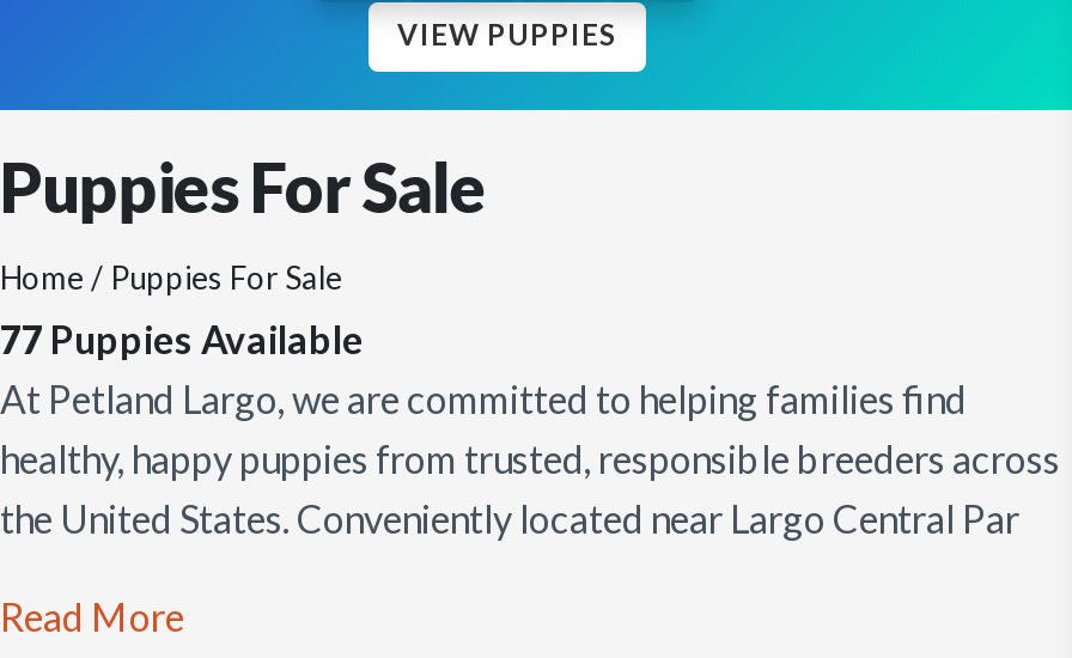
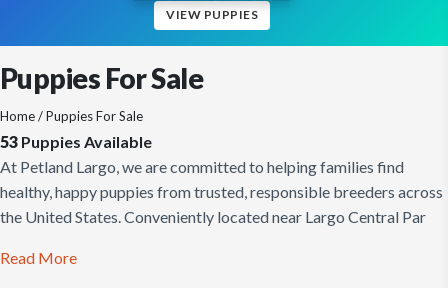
- 77 Puppies Available
+ 53 Puppies Available
